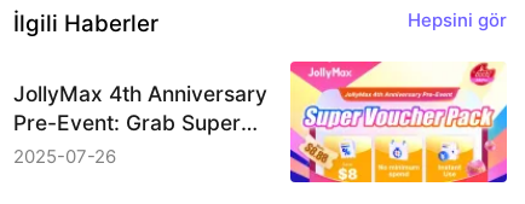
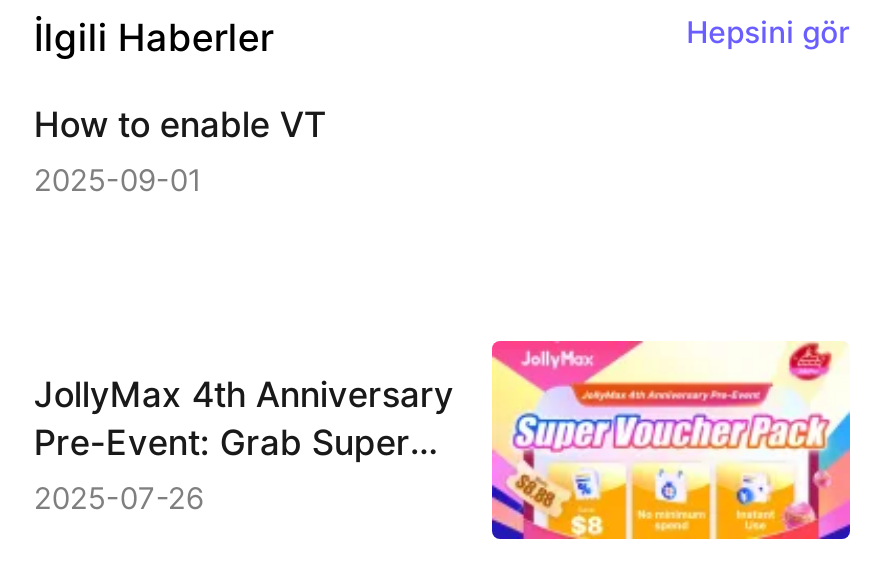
+ How to enable VT
+ 2025-09-01
